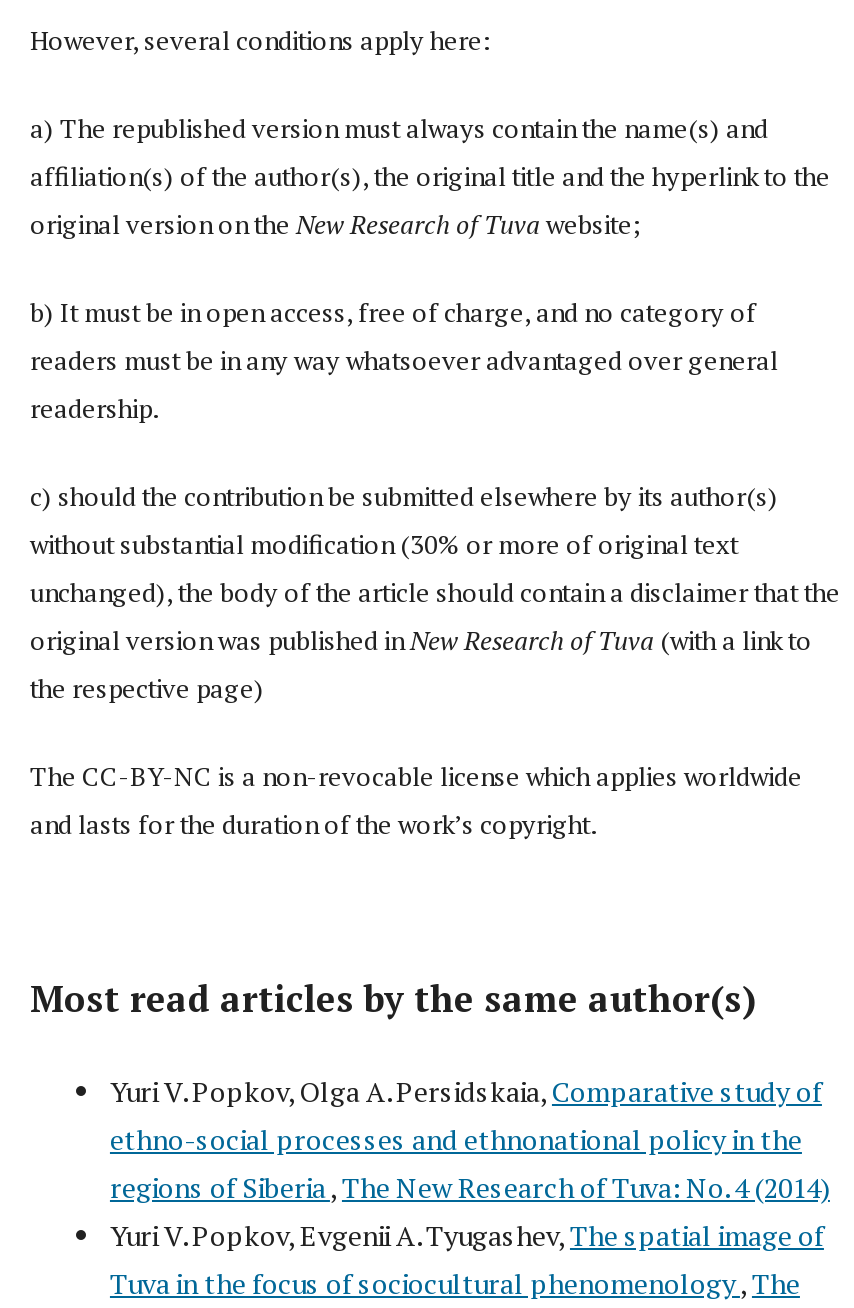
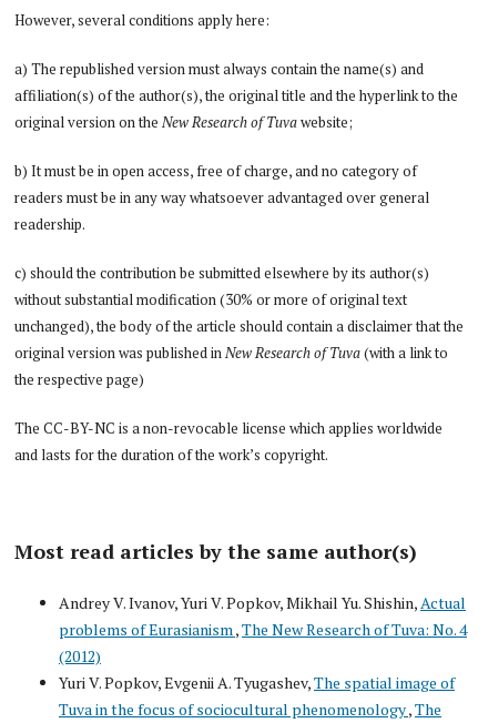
- Yuri V. Popkov, Olga A. Persidskaia, Comparative study of
- ethno-social processes and ethnonational policy in the
- regions of Siberia,The New Research of Tuva: No. 4 (2014)
+ Andrey V. Ivanov, Yuri V. Popkov, Mikhail Yu. Shishin,Actual
+ problems of Eurasianism,The New Research of Tuva: No. 4
+ (2012)
